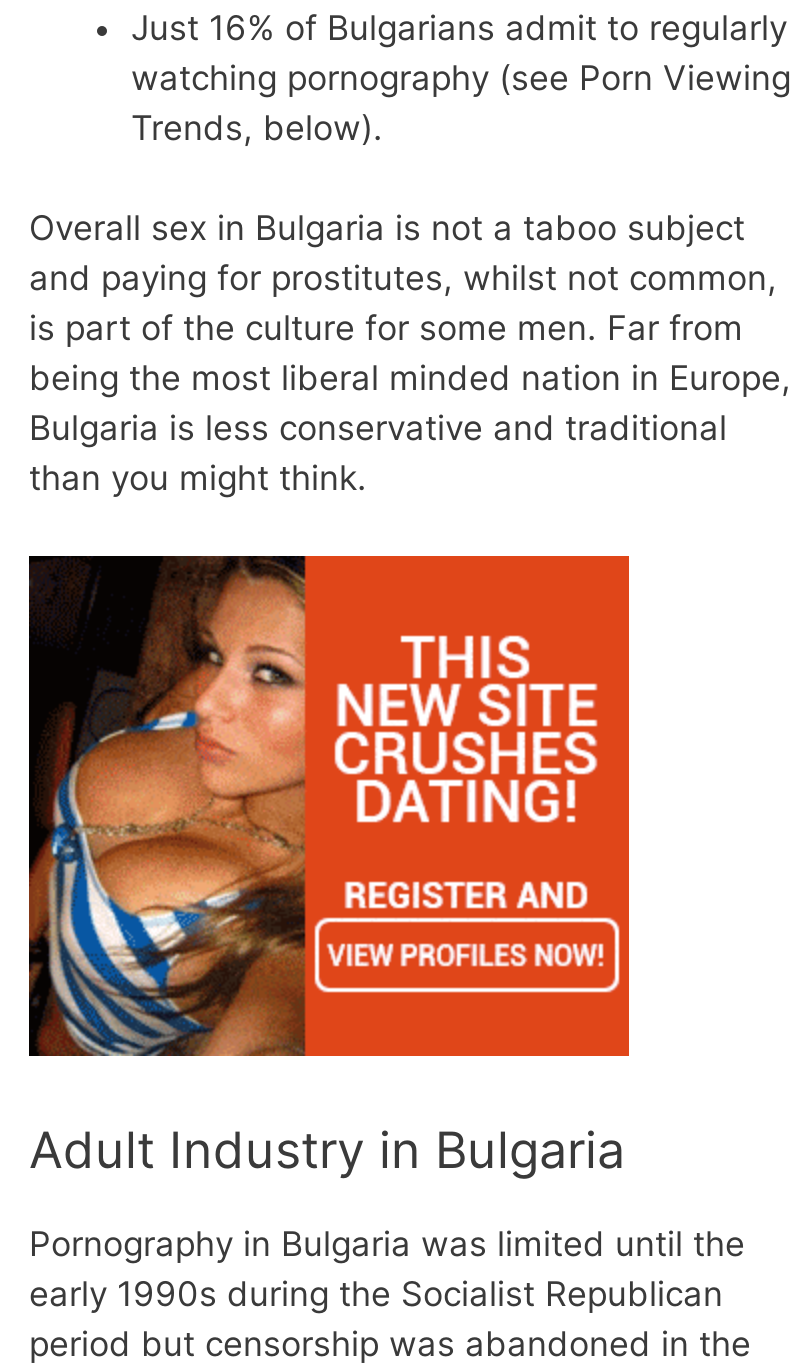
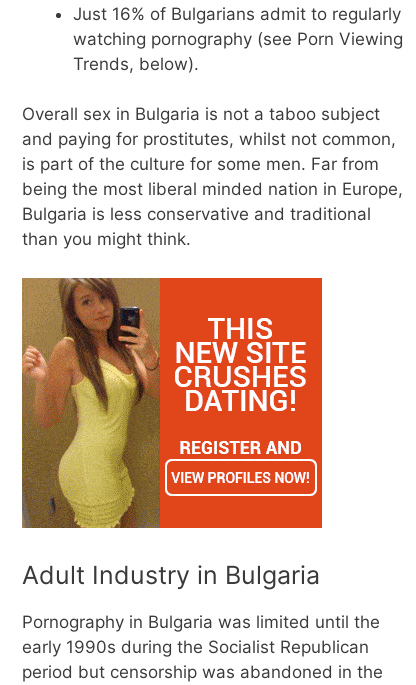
- [image]
+ [image]
